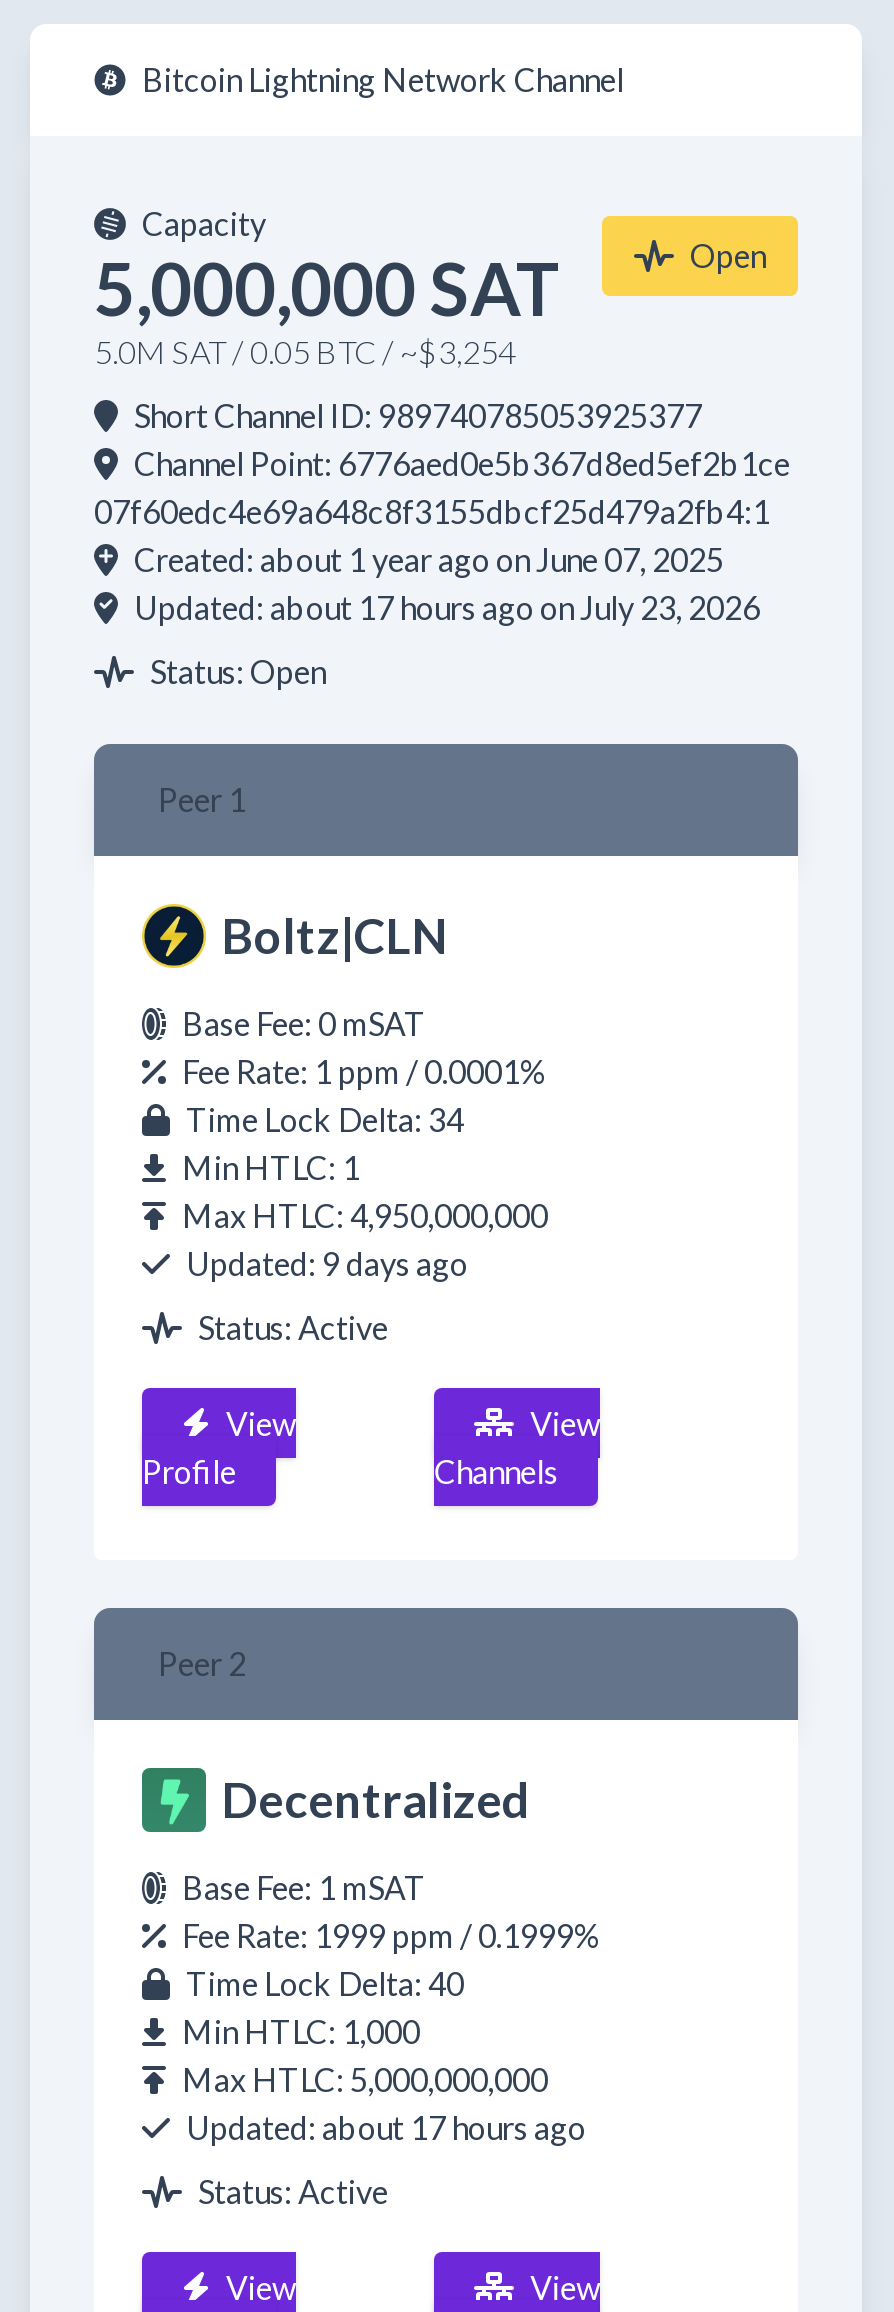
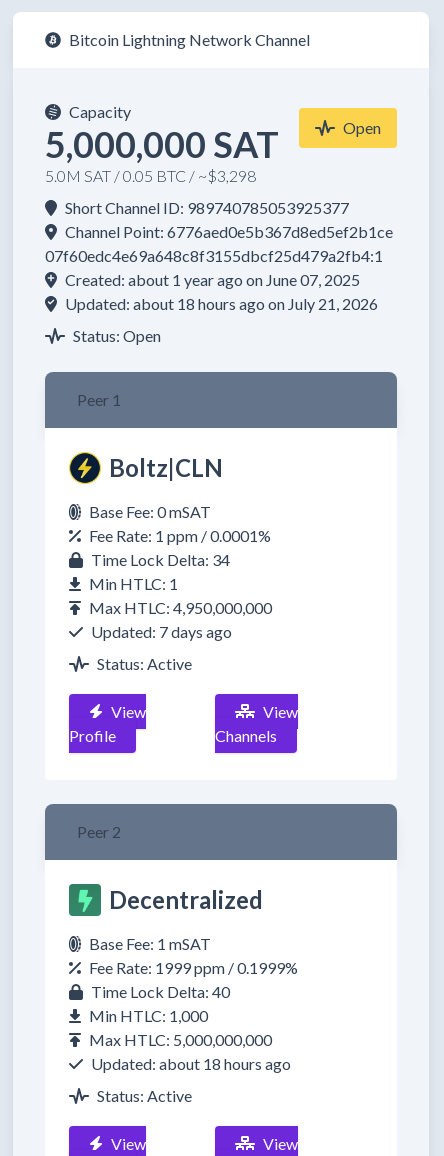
- 5.0M SAT / 0.05 BTC / ~$3,254
+ 5.0M SAT / 0.05 BTC / ~$3,298

- Updated: about 17 hours ago on July 23, 2026
+ Updated: about 18 hours ago on July 21, 2026

- Updated: 9 days ago
+ Updated: 7 days ago

- Updated: about 17 hours ago
+ Updated: about 18 hours ago
